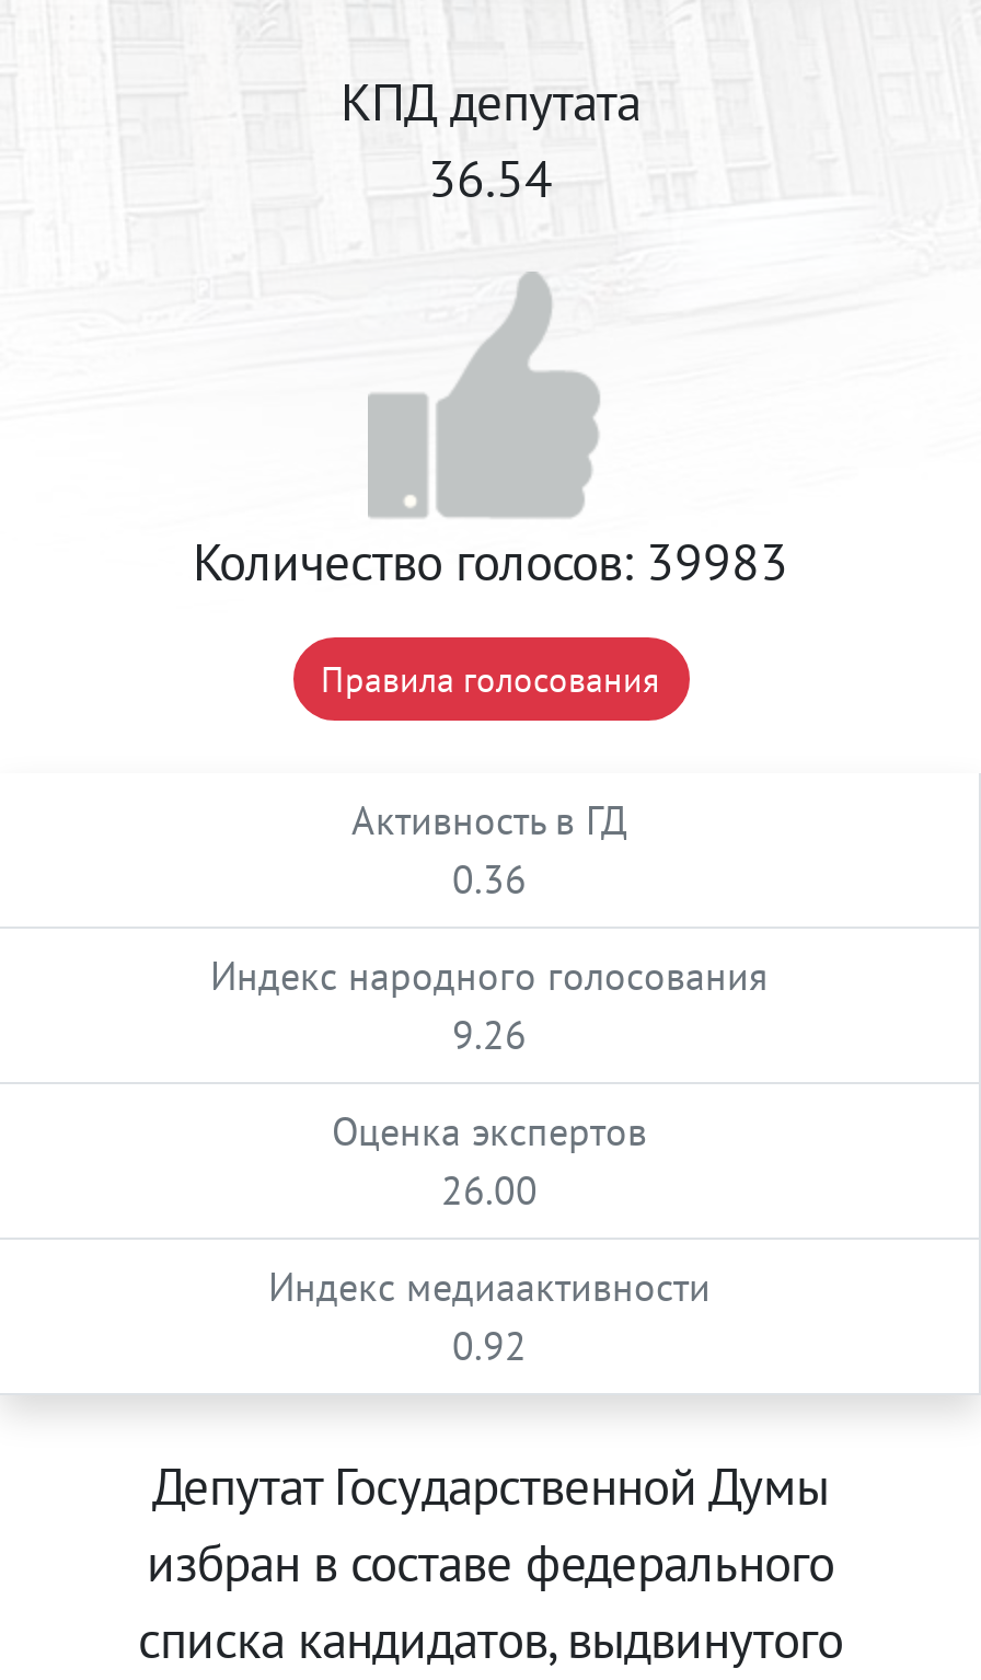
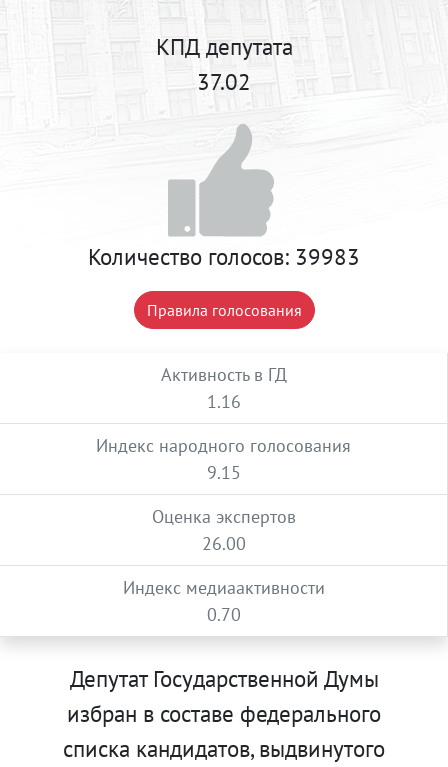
- 36.54
+ 37.02

- 0.36
+ 1.16

- 9.26
+ 9.15

- 0.92
+ 0.70
